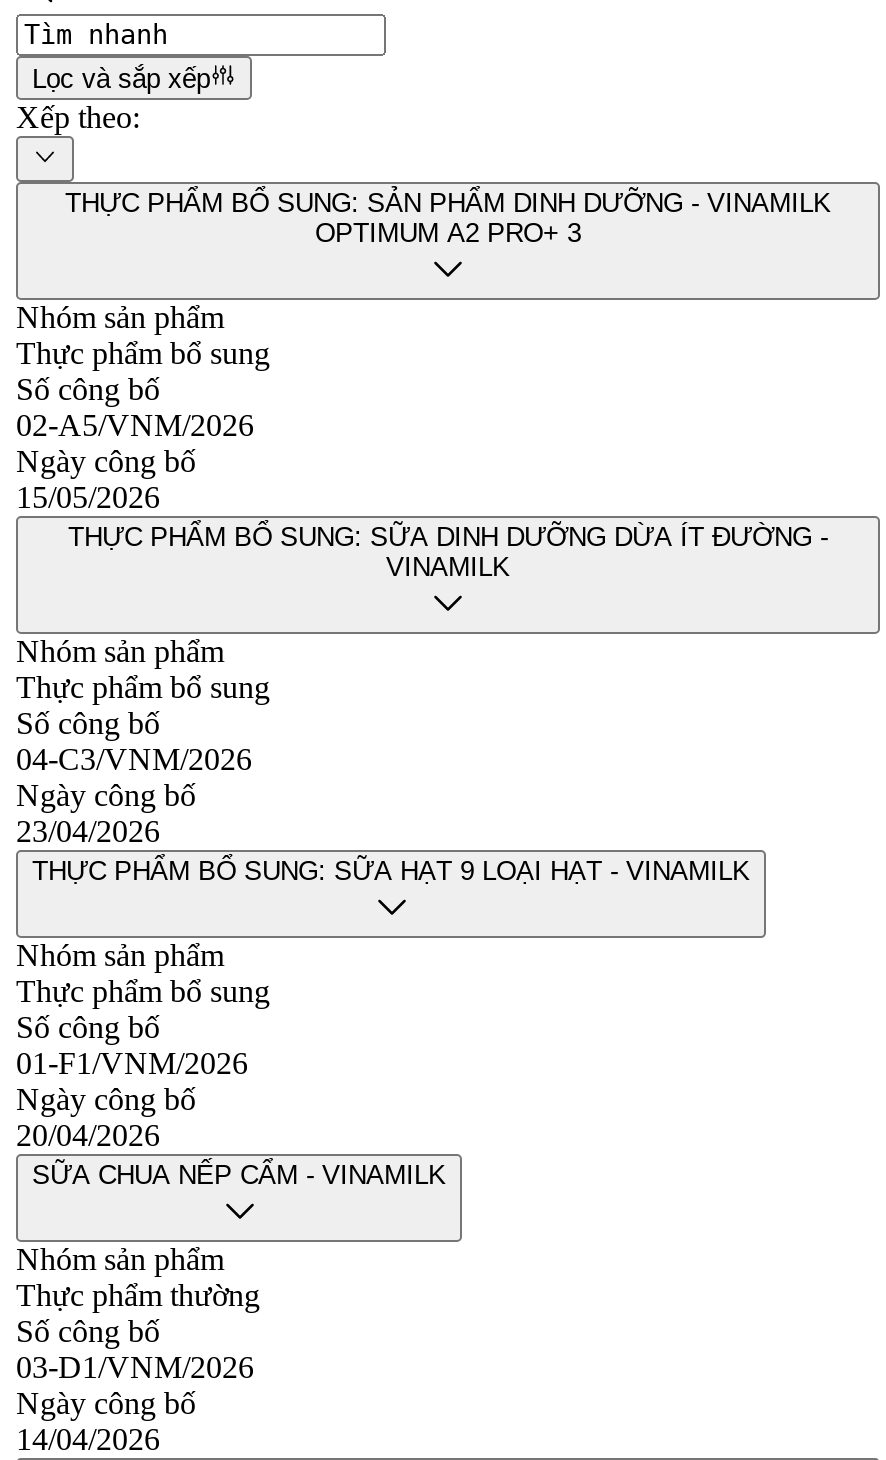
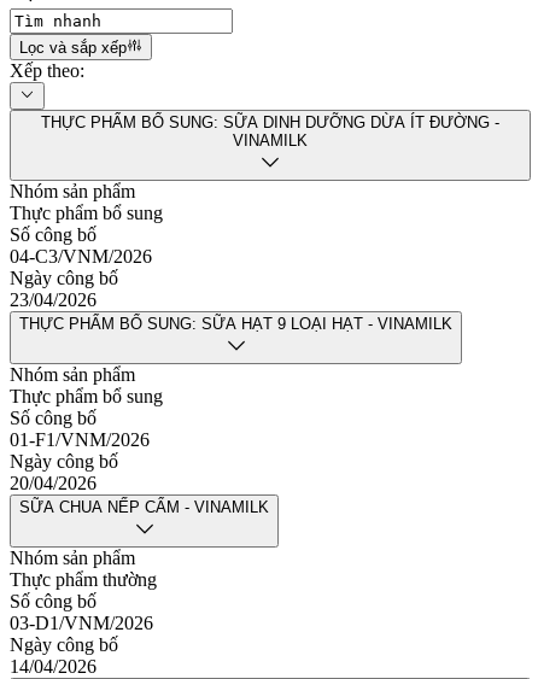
- THỰC PHẨM BỔ SUNG: SẢN PHẨM DINH DƯỠNG - VINAMILK
- OPTIMUM A2 PRO+ 3
- Nhóm sản phẩm
- Thực phẩm bổ sung
- Số công bố
- 02-A5/VNM/2026
- Ngày công bố
- 15/05/2026
